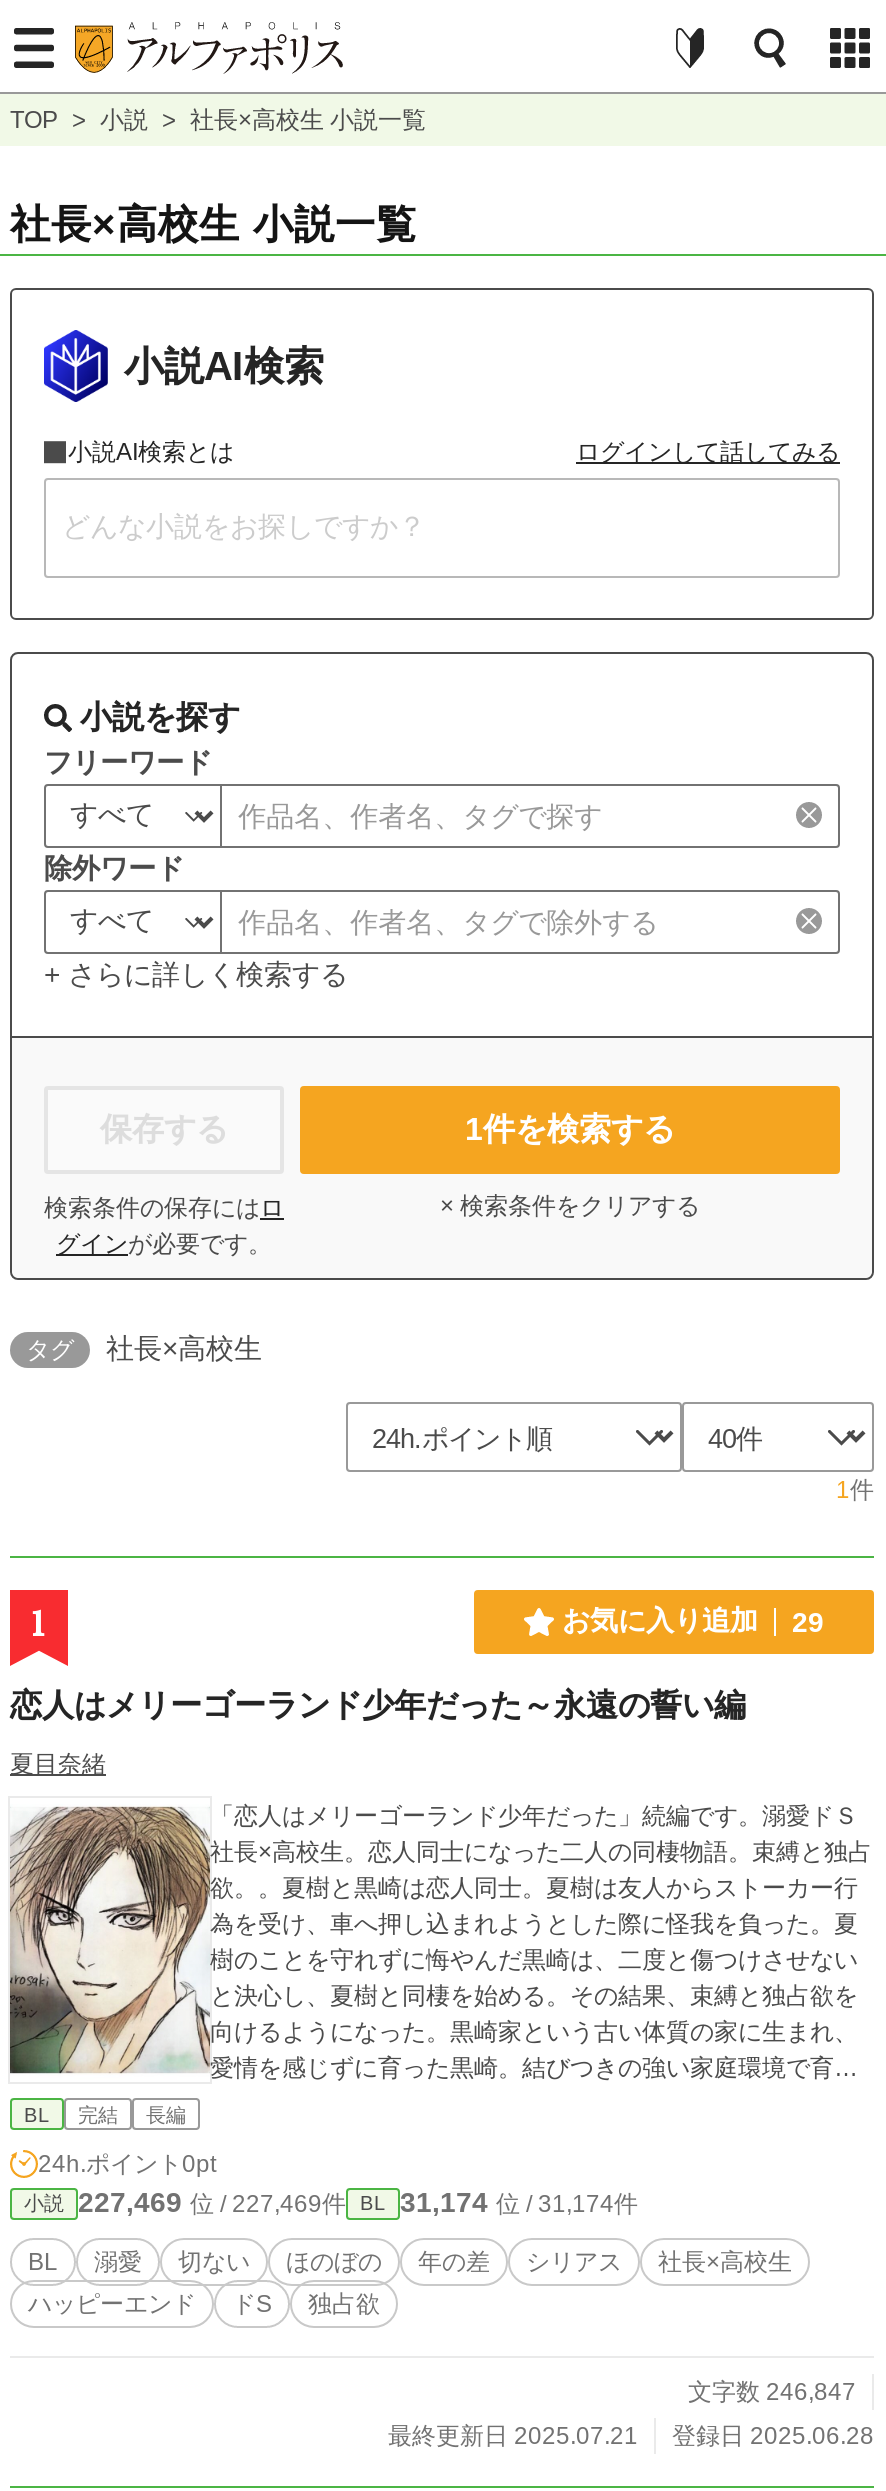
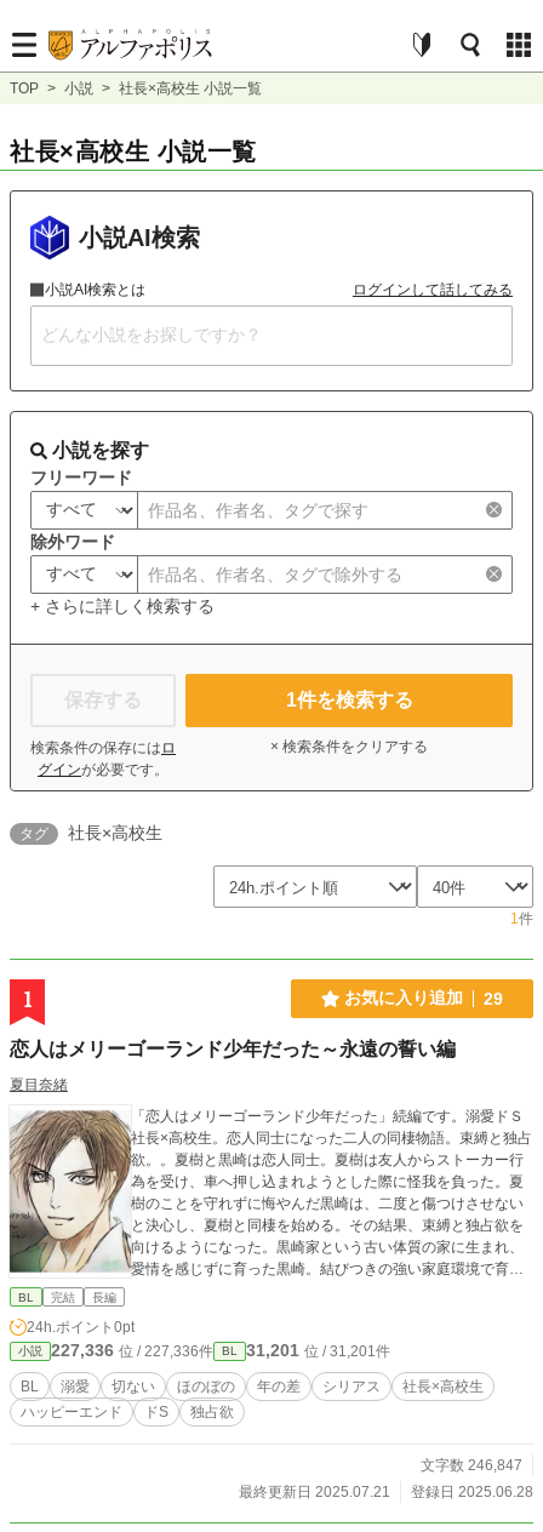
- 227,469位 / 227,469件
+ 227,336位 / 227,336件

- 31,174位 / 31,174件
+ 31,201位 / 31,201件
